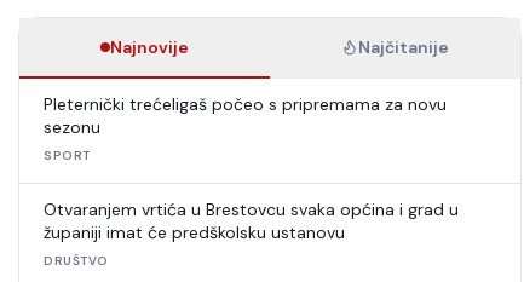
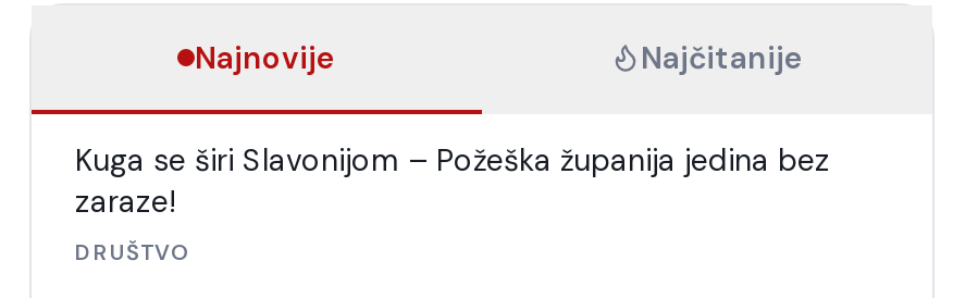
- Pleternički trećeligaš počeo s pripremama za novu
- sezonu
- SPORT
- Otvaranjem vrtića u Brestovcu svaka općina i grad u
- županiji imat će predškolsku ustanovu
+ Kuga se širi Slavonijom – Požeška županija jedina bez
+ zaraze!
